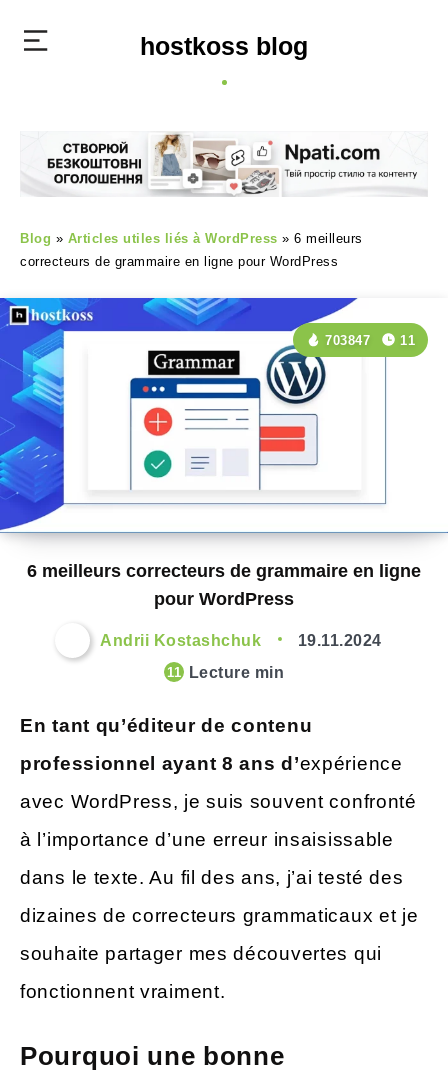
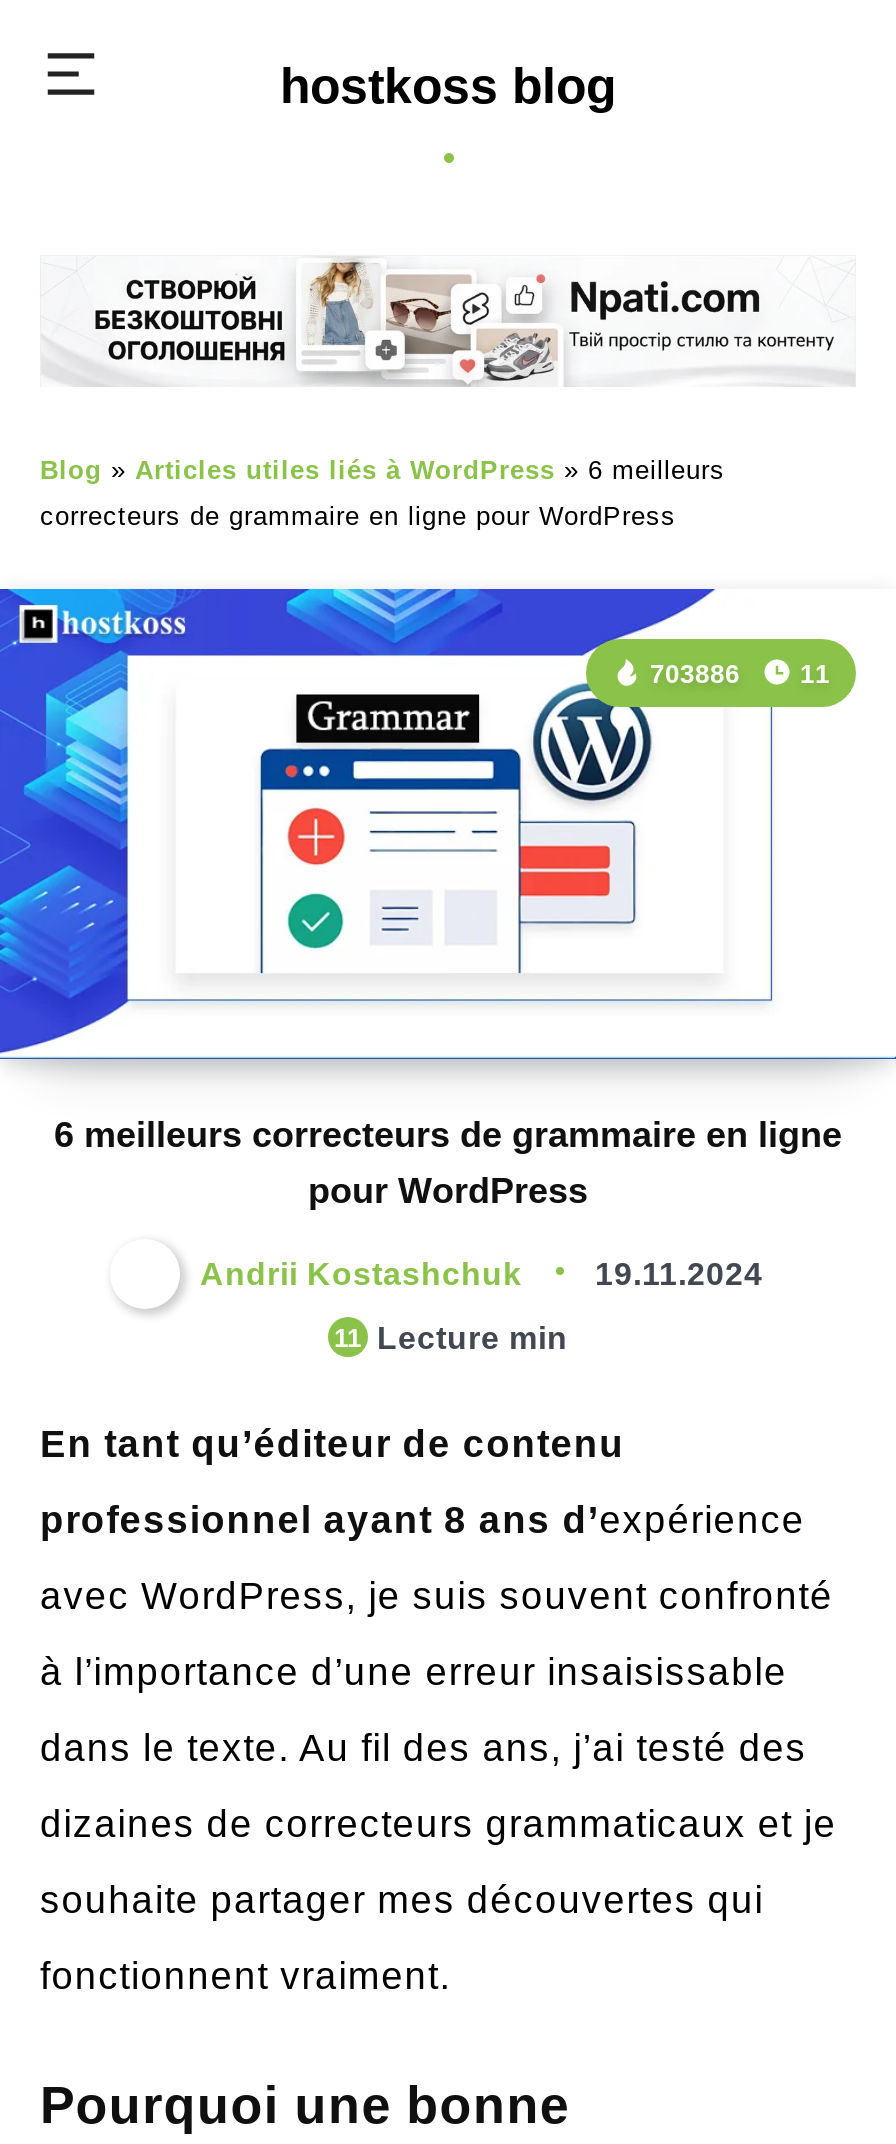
- 703847 11
+ 703886 11
